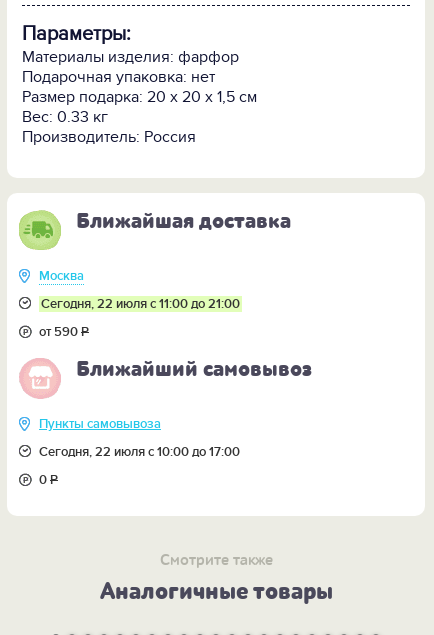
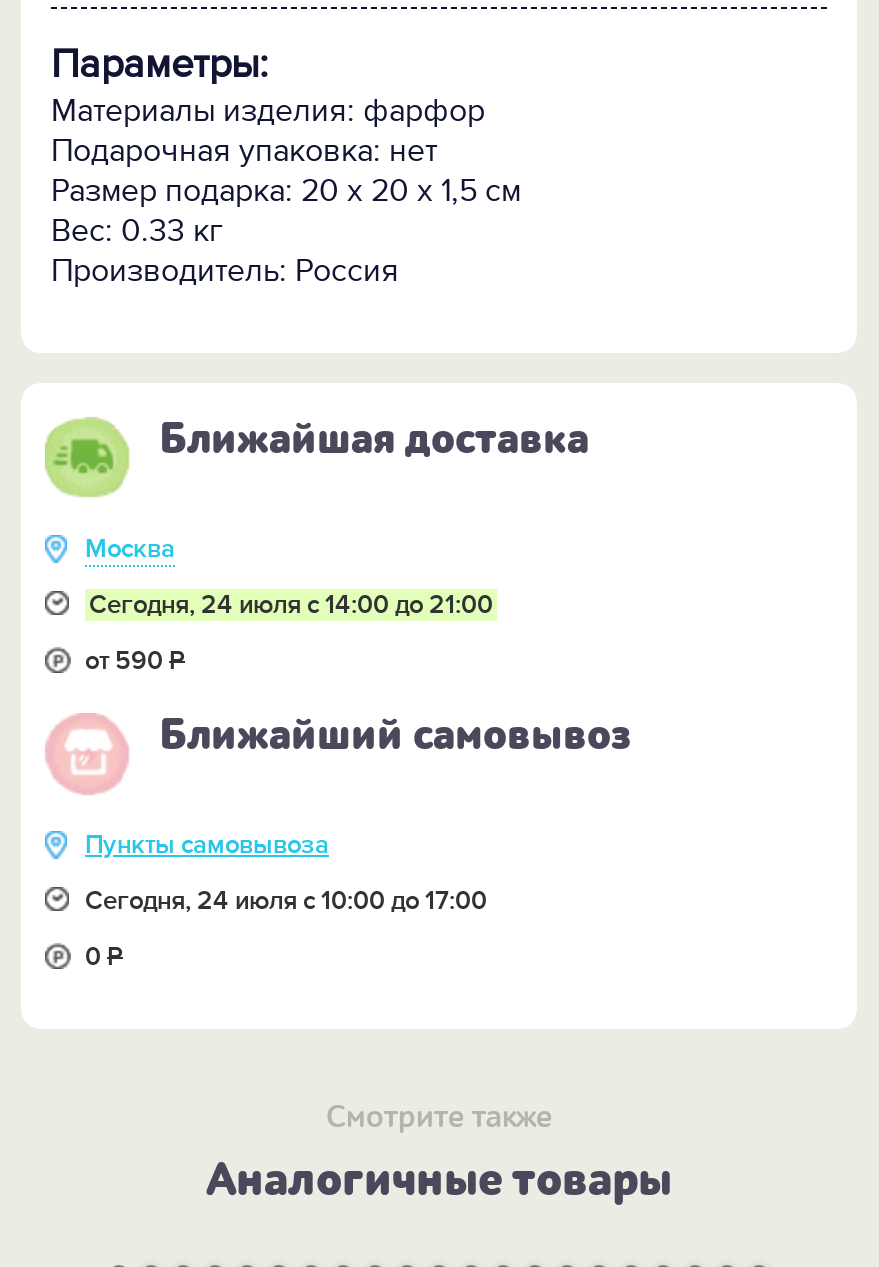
- Сегодня, 22 июля с 11:00 до 21:00
+ Сегодня, 24 июля с 14:00 до 21:00

- Сегодня, 22 июля с 10:00 до 17:00
+ Сегодня, 24 июля с 10:00 до 17:00
